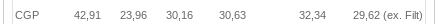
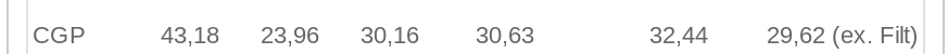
- 42,91 23,96 30,16
+ 43,18 23,96 30,16

- 32,34
+ 32,44
